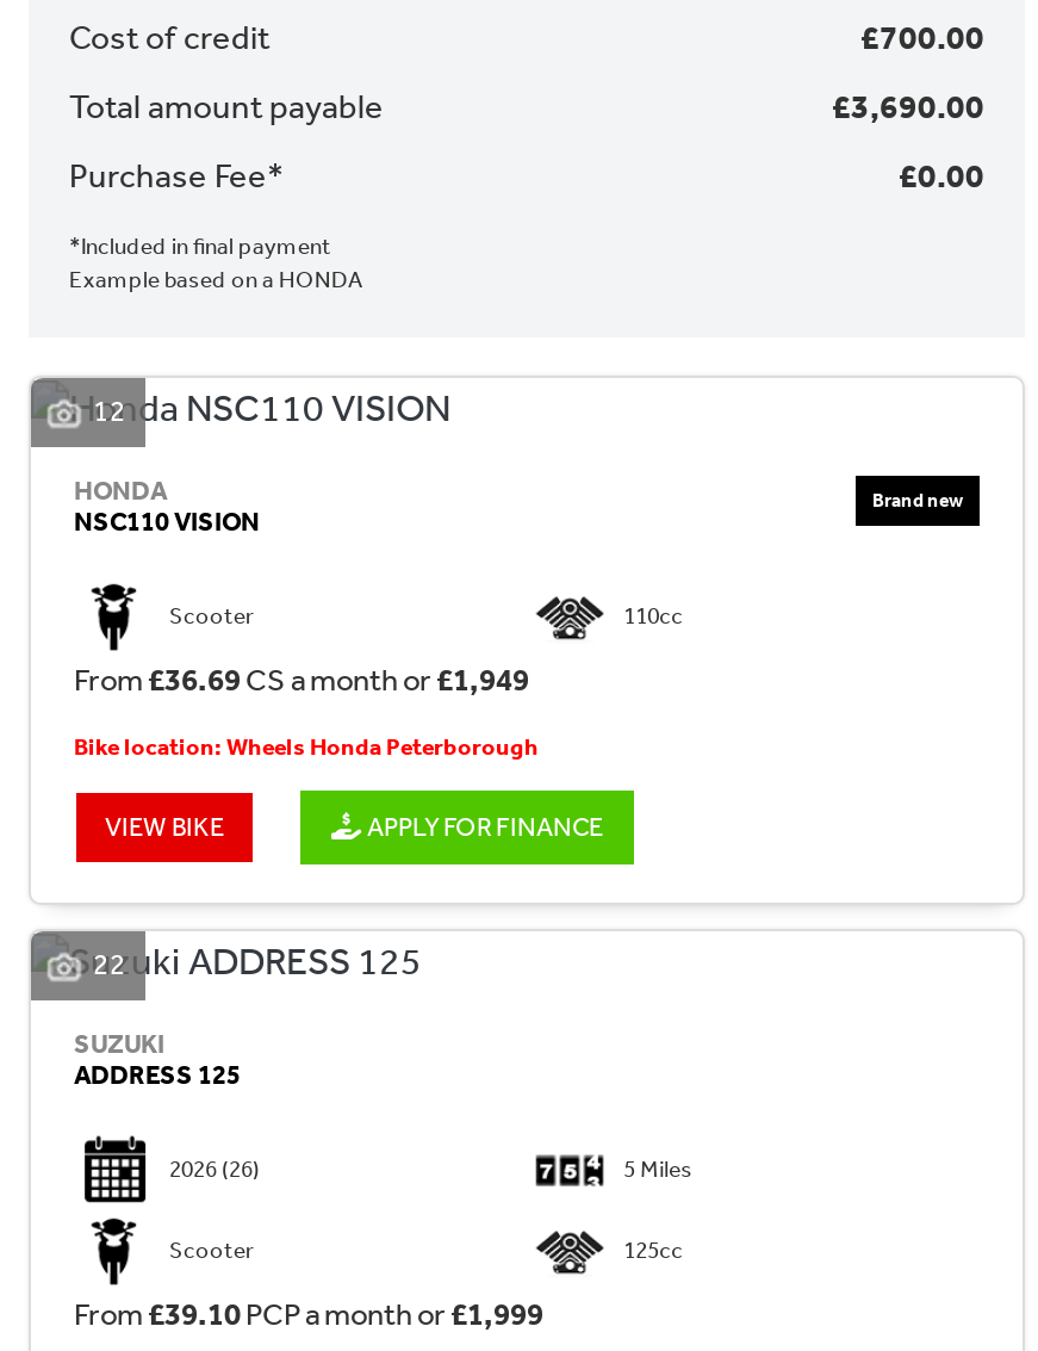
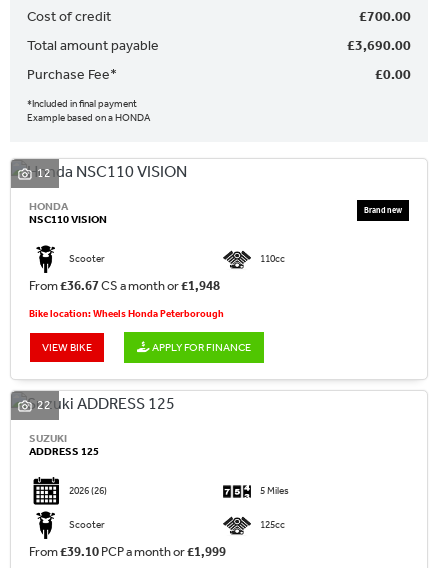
- From £36.69 CS a month or £1,949
+ From £36.67 CS a month or £1,948
